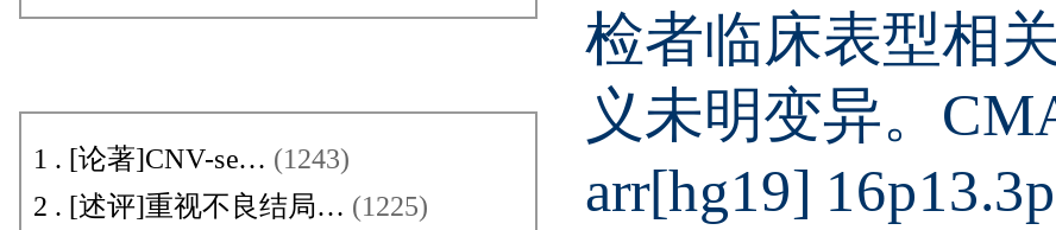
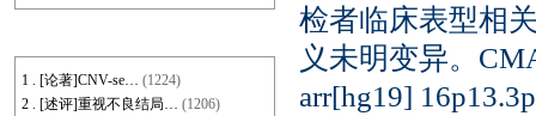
- 1 . [论著]CNV-se… (1243)
+ 1 . [论著]CNV-se… (1224)

- 2 . [述评]重视不良结局… (1225)
+ 2 . [述评]重视不良结局… (1206)
